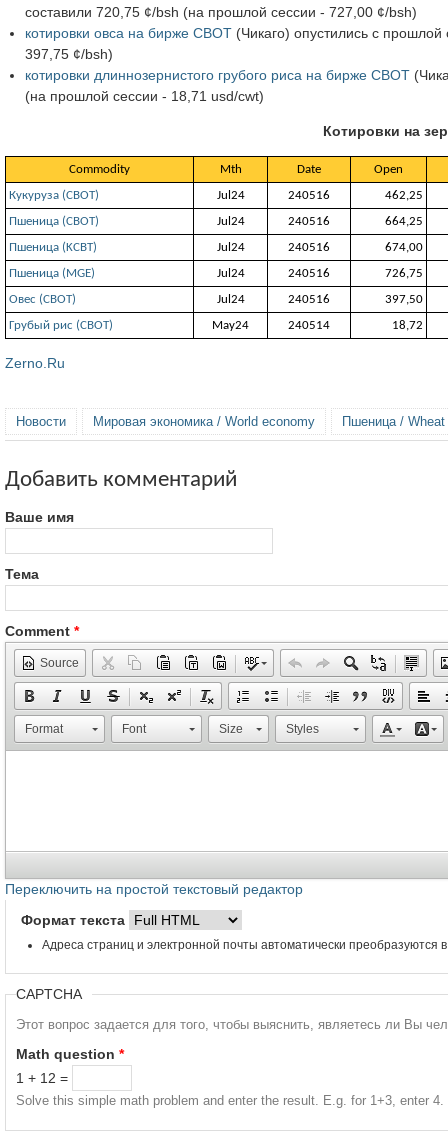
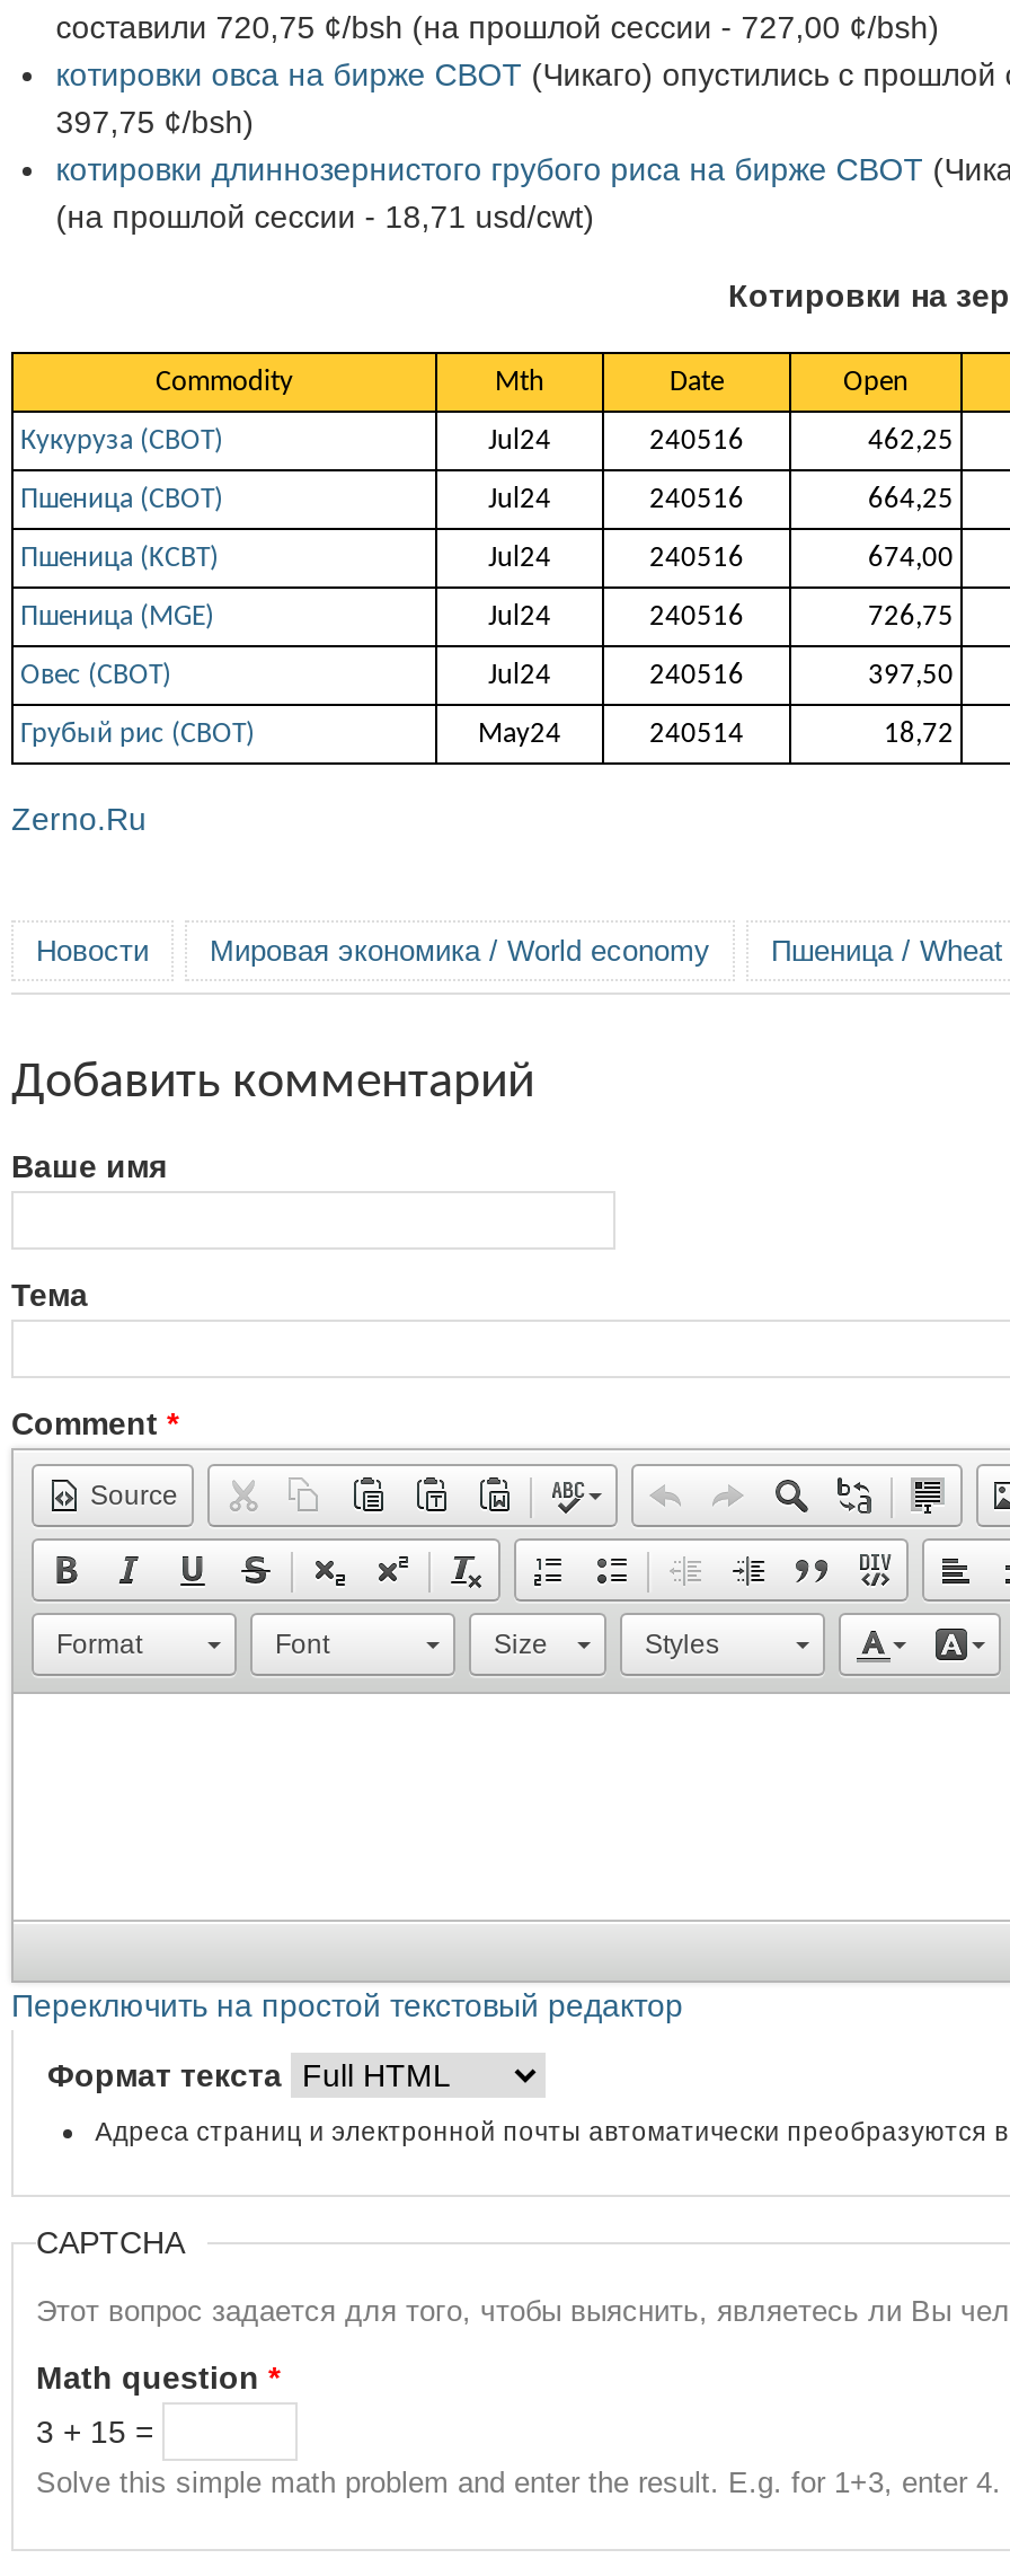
- 1 + 12 =
+ 3 + 15 =
